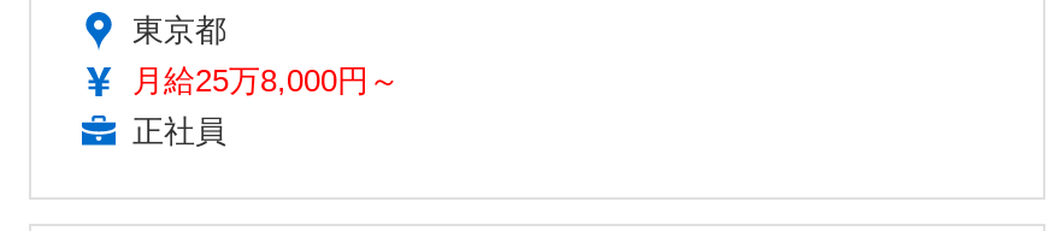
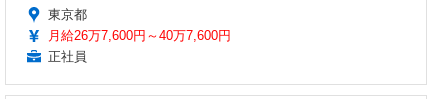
- 月給25万8,000円～
+ 月給26万7,600円～40万7,600円
